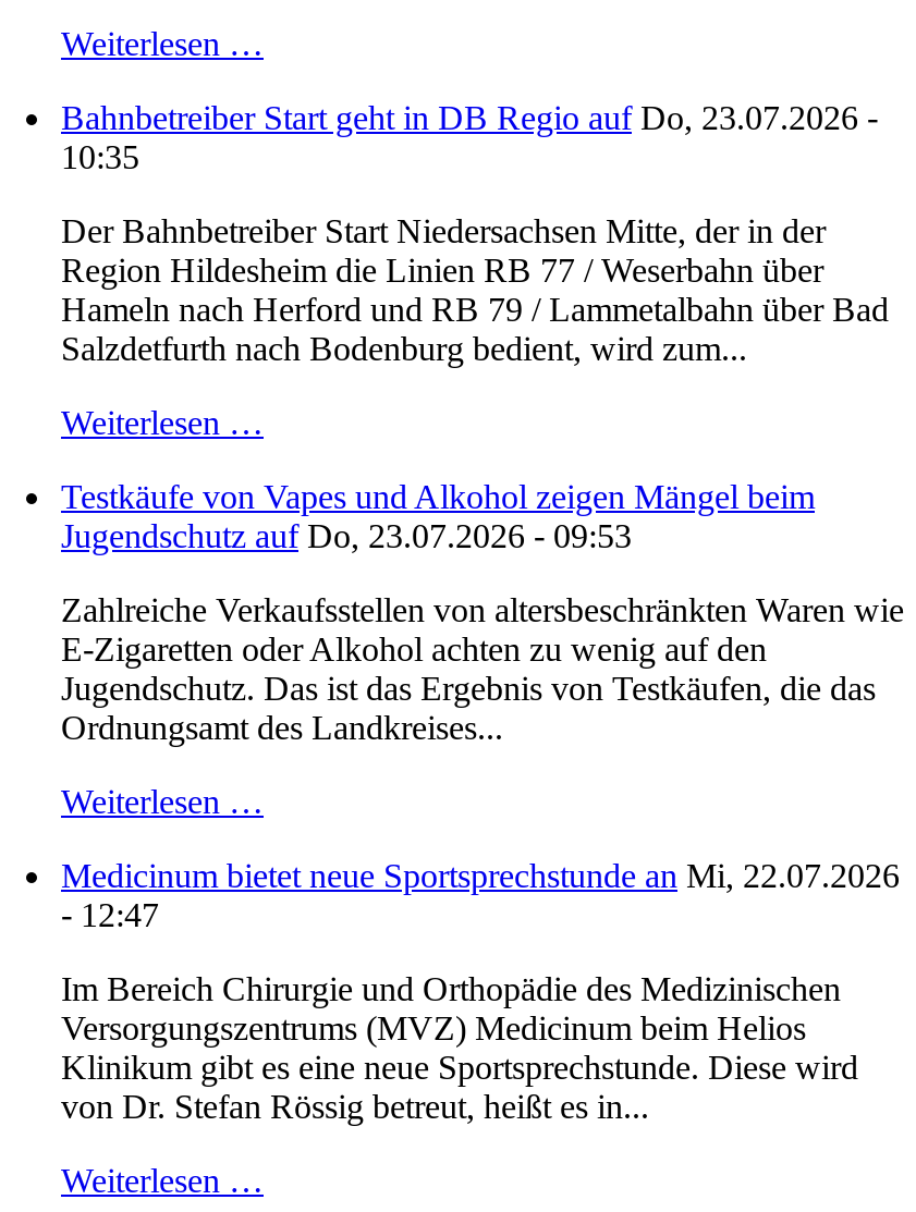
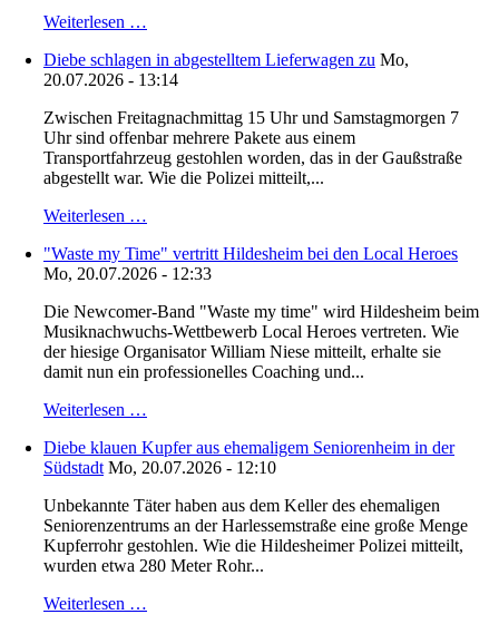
- Bahnbetreiber Start geht in DB Regio auf Do, 23.07.2026 -
- 10:35
+ Diebe schlagen in abgestelltem Lieferwagen zu Mo,
+ 20.07.2026 - 13:14

- Der Bahnbetreiber Start Niedersachsen Mitte, der in der
- Region Hildesheim die Linien RB 77 / Weserbahn über
- Hameln nach Herford und RB 79 / Lammetalbahn über Bad
- Salzdetfurth nach Bodenburg bedient, wird zum...
+ Zwischen Freitagnachmittag 15 Uhr und Samstagmorgen 7
+ Uhr sind offenbar mehrere Pakete aus einem
+ Transportfahrzeug gestohlen worden, das in der Gaußstraße
+ abgestellt war. Wie die Polizei mitteilt,...

- Testkäufe von Vapes und Alkohol zeigen Mängel beim
- Jugendschutz auf Do, 23.07.2026 - 09:53
+ "Waste my Time" vertritt Hildesheim bei den Local Heroes
+ Mo, 20.07.2026 - 12:33

- Zahlreiche Verkaufsstellen von altersbeschränkten Waren wie
- E-Zigaretten oder Alkohol achten zu wenig auf den
- Jugendschutz. Das ist das Ergebnis von Testkäufen, die das
- Ordnungsamt des Landkreises...
+ Die Newcomer-Band "Waste my time" wird Hildesheim beim
+ Musiknachwuchs-Wettbewerb Local Heroes vertreten. Wie
+ der hiesige Organisator William Niese mitteilt, erhalte sie
+ damit nun ein professionelles Coaching und...

- Medicinum bietet neue Sportsprechstunde an Mi, 22.07.2026
- - 12:47
+ Diebe klauen Kupfer aus ehemaligem Seniorenheim in der
+ Südstadt Mo, 20.07.2026 - 12:10

- Im Bereich Chirurgie und Orthopädie des Medizinischen
- Versorgungszentrums (MVZ) Medicinum beim Helios
- Klinikum gibt es eine neue Sportsprechstunde. Diese wird
- von Dr. Stefan Rössig betreut, heißt es in...
+ Unbekannte Täter haben aus dem Keller des ehemaligen
+ Seniorenzentrums an der Harlessemstraße eine große Menge
+ Kupferrohr gestohlen. Wie die Hildesheimer Polizei mitteilt,
+ wurden etwa 280 Meter Rohr...
